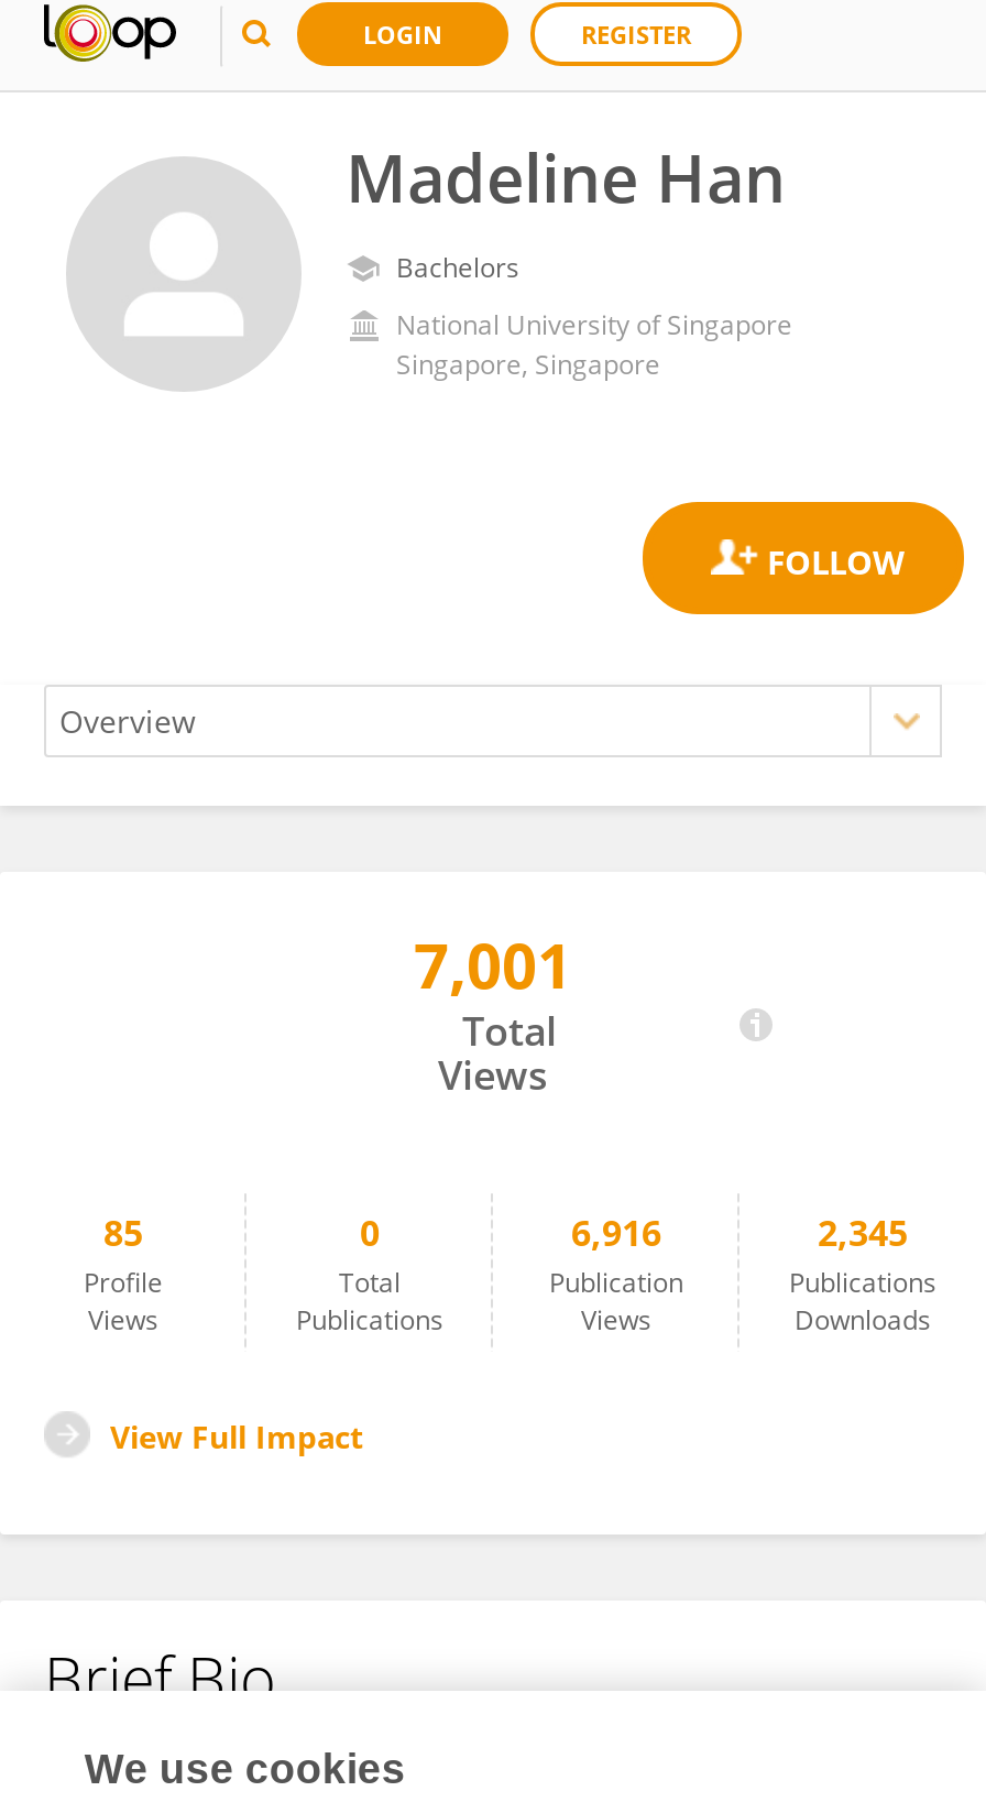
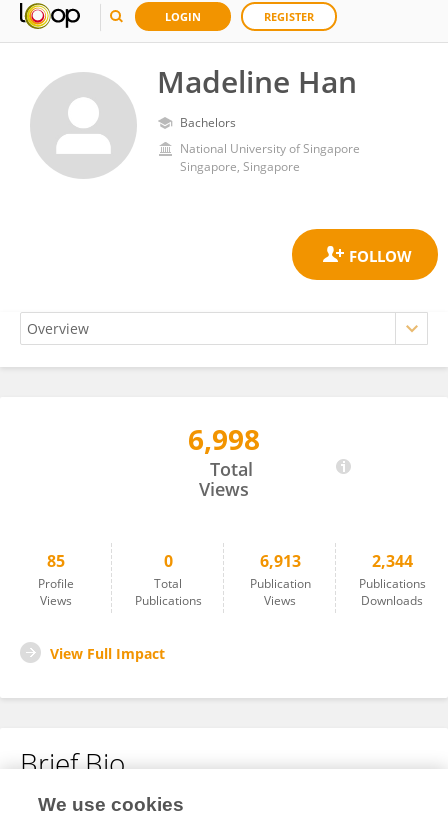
- 7,001
+ 6,998

- 6,916
+ 6,913

- 2,345
+ 2,344
